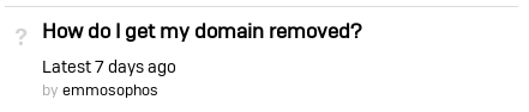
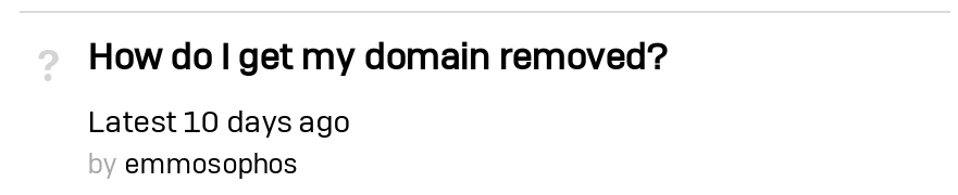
- Latest 7 days ago
+ Latest 10 days ago
